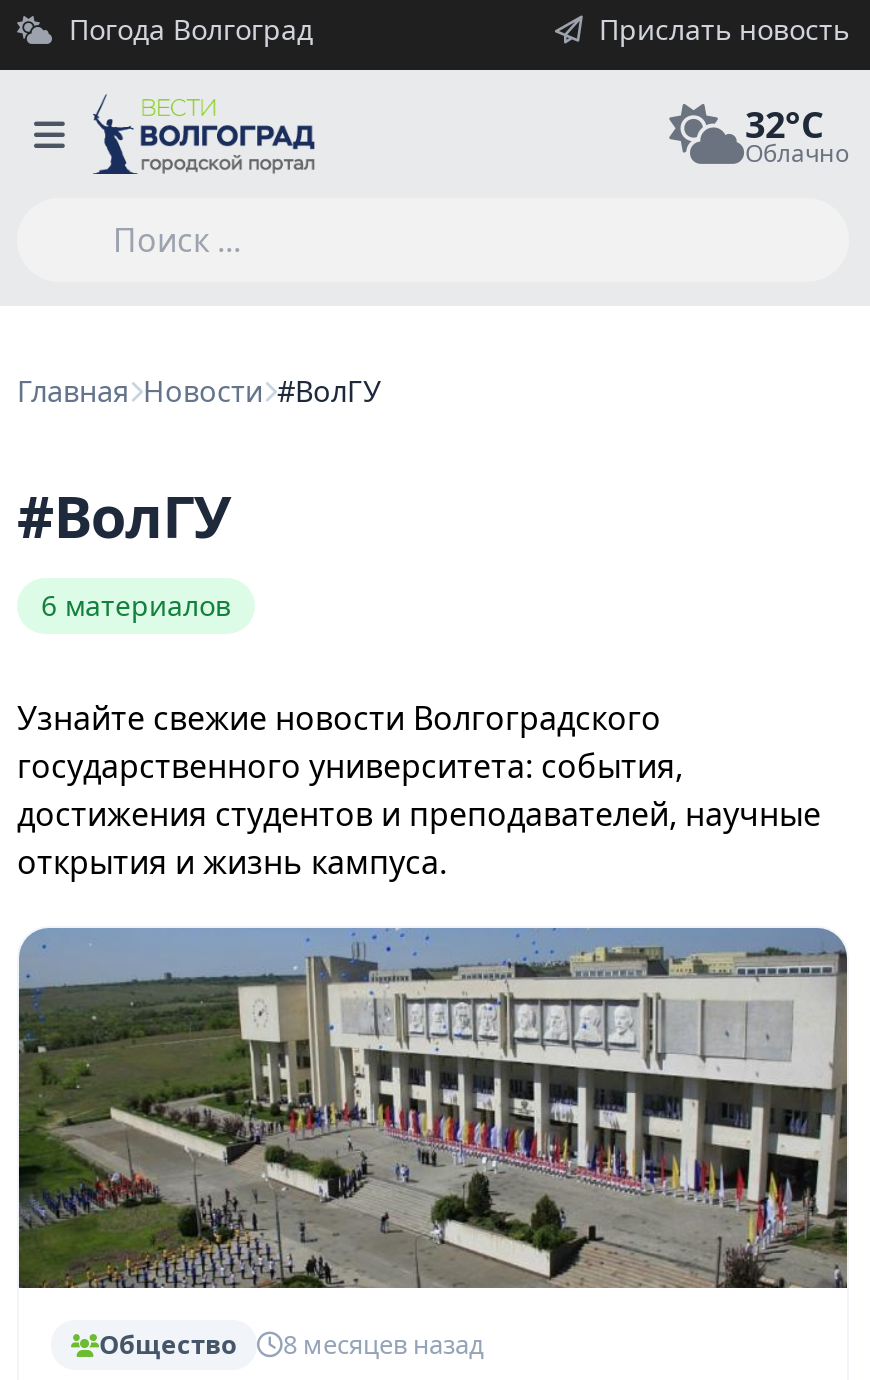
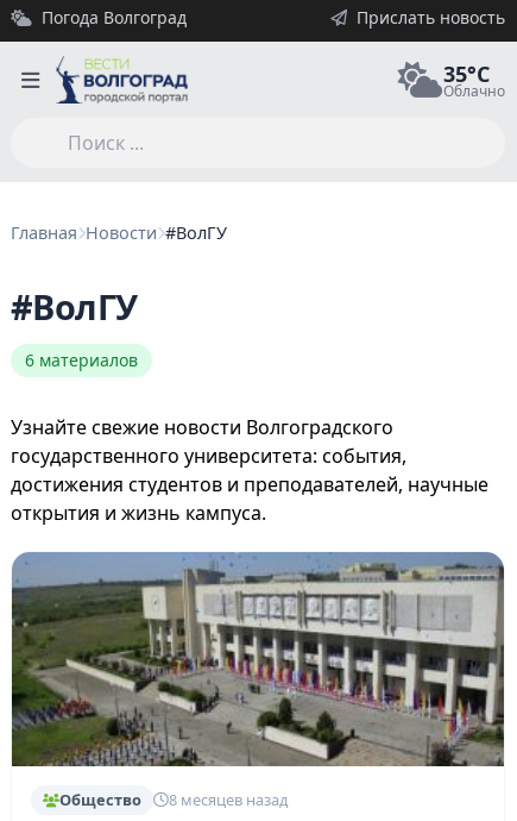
- 32°C
+ 35°C
